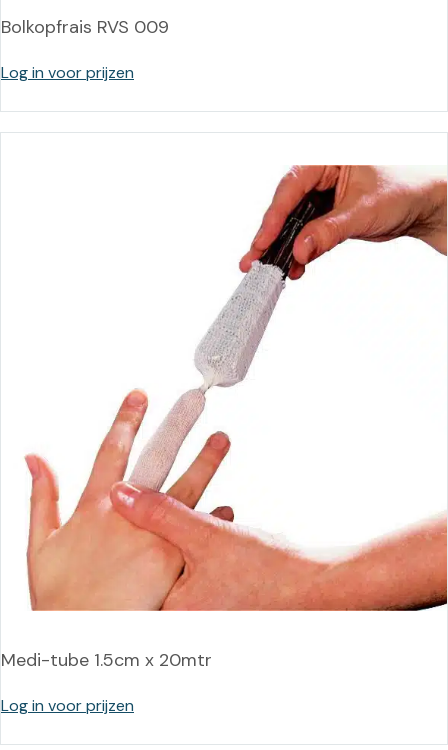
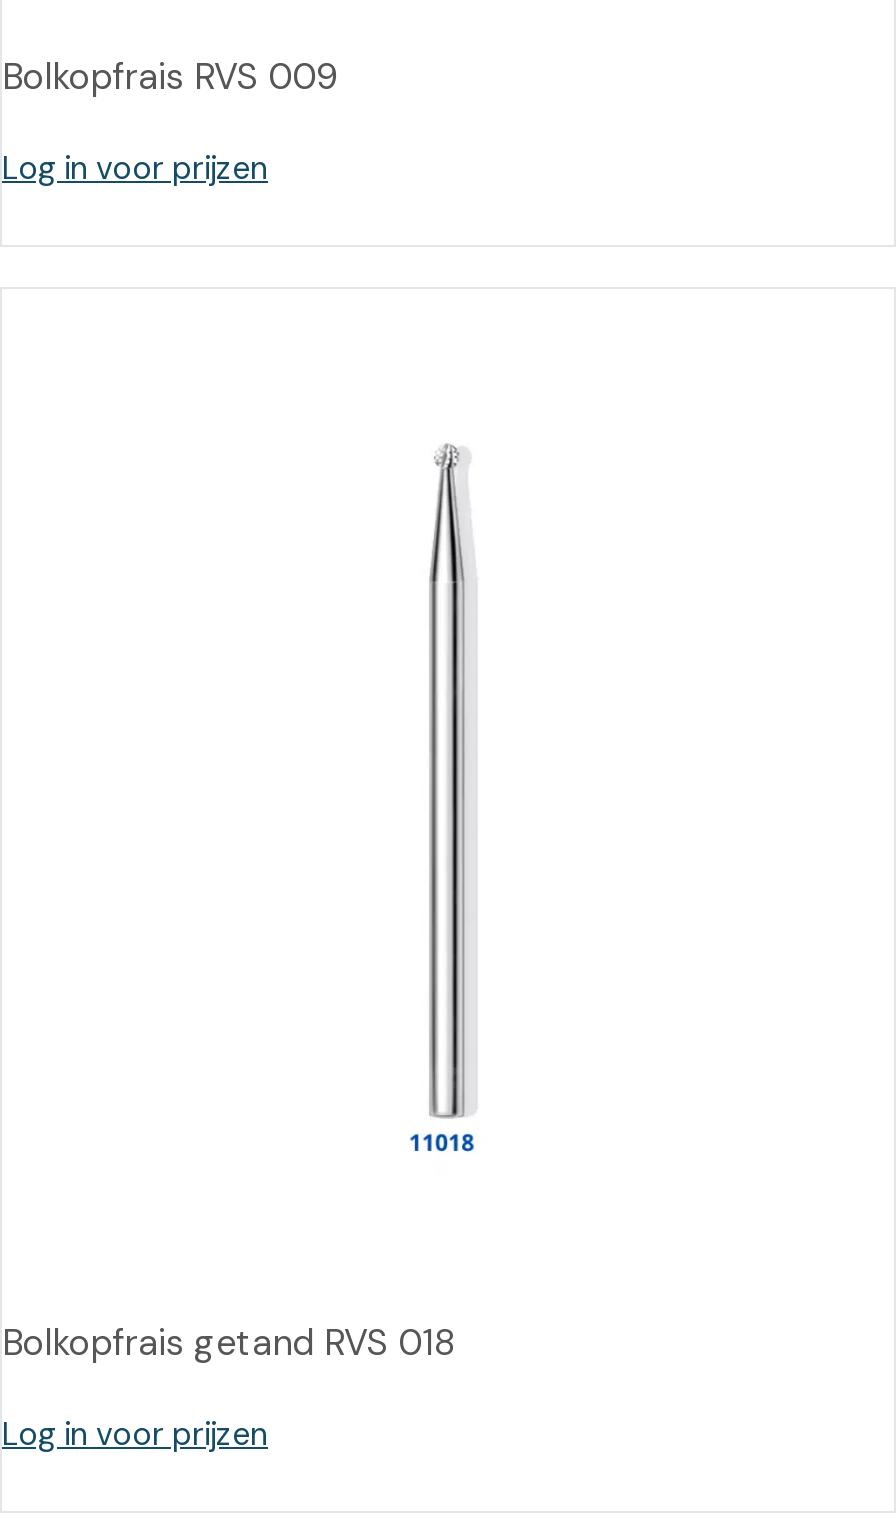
- [image]

- Medi-tube 1.5cm x 20mtr
+ Bolkopfrais getand RVS 018
